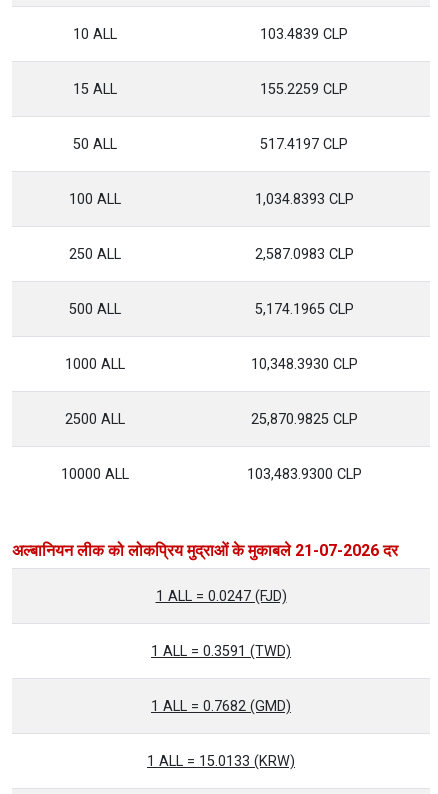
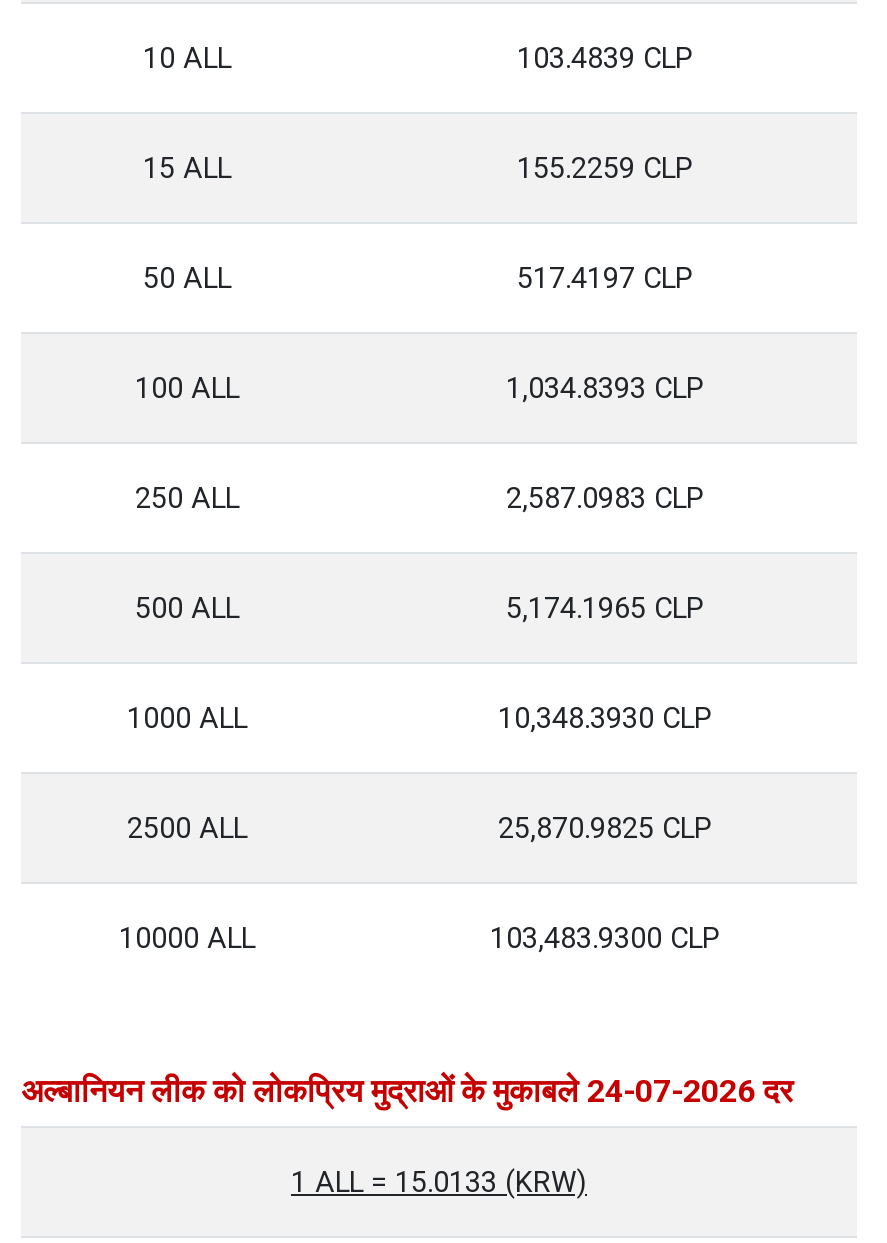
- अल्बानियन लीक को लोकप्रिय मुद्राओं के मुकाबले 21-07-2026 दर
- 1 ALL = 0.0247 (FJD)
- 1 ALL = 0.3591 (TWD)
- 1 ALL = 0.7682 (GMD)
+ अल्बानियन लीक को लोकप्रिय मुद्राओं के मुकाबले 24-07-2026 दर
